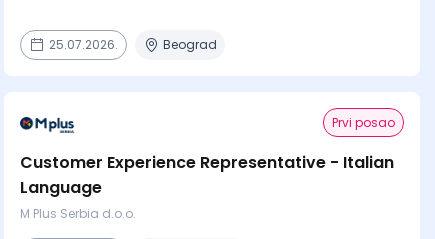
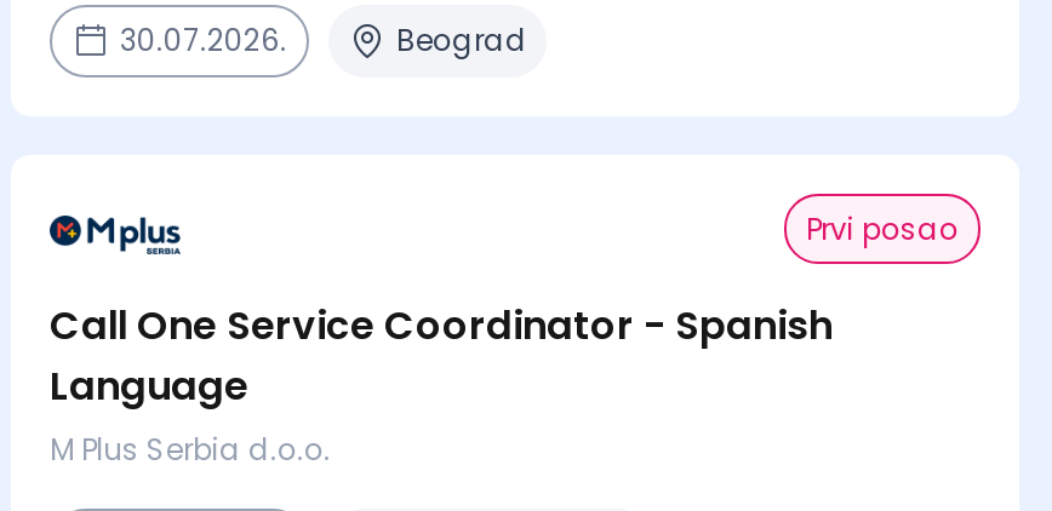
- 25.07.2026.
+ 30.07.2026.

- Customer Experience Representative - Italian
+ Call One Service Coordinator - Spanish
